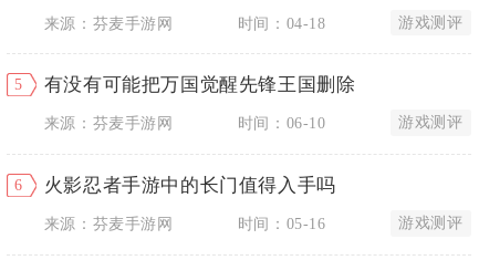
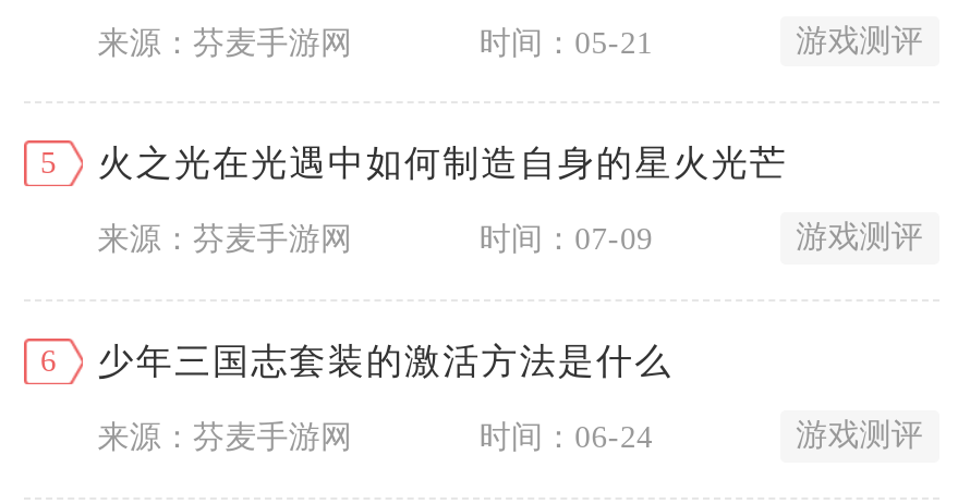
- 时间：04-18
+ 时间：05-21

- 有没有可能把万国觉醒先锋王国删除
+ 火之光在光遇中如何制造自身的星火光芒

- 时间：06-10
+ 时间：07-09

- 火影忍者手游中的长门值得入手吗
+ 少年三国志套装的激活方法是什么

- 时间：05-16
+ 时间：06-24
